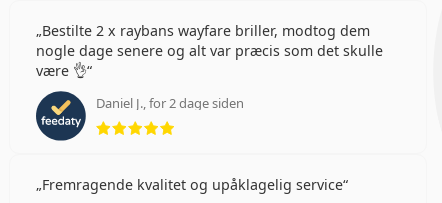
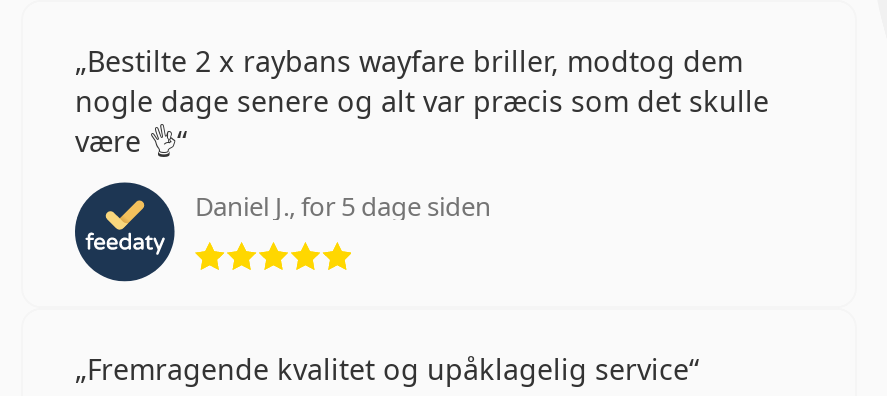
- Daniel J., for 2 dage siden
+ Daniel J., for 5 dage siden
